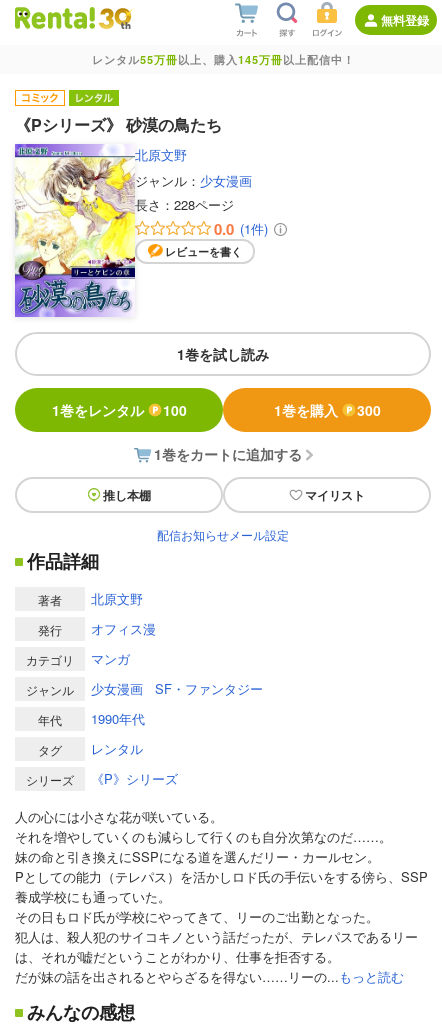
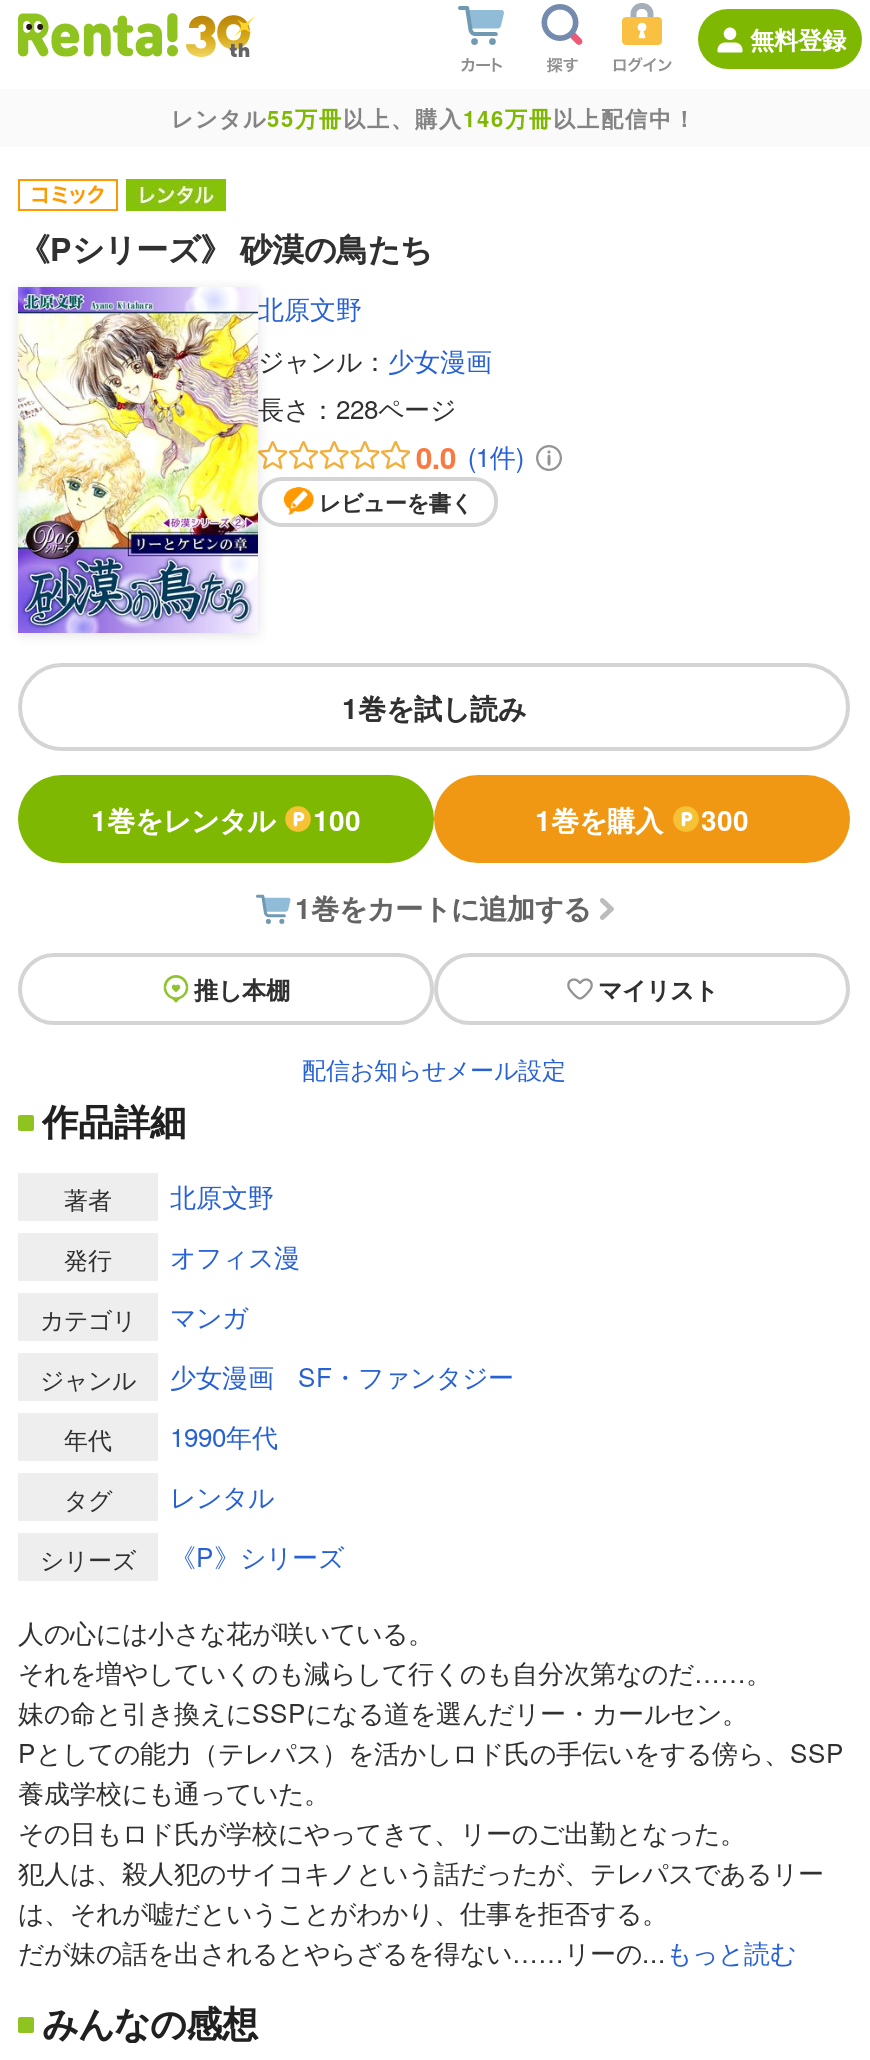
- レンタル55万冊以上、購入145万冊以上配信中！
+ レンタル55万冊以上、購入146万冊以上配信中！
